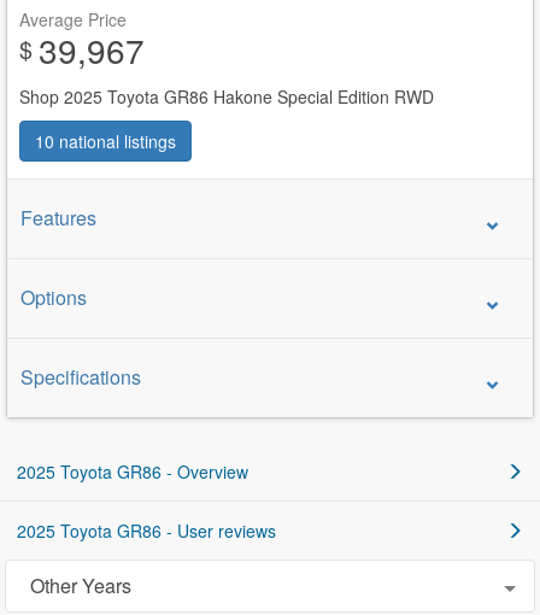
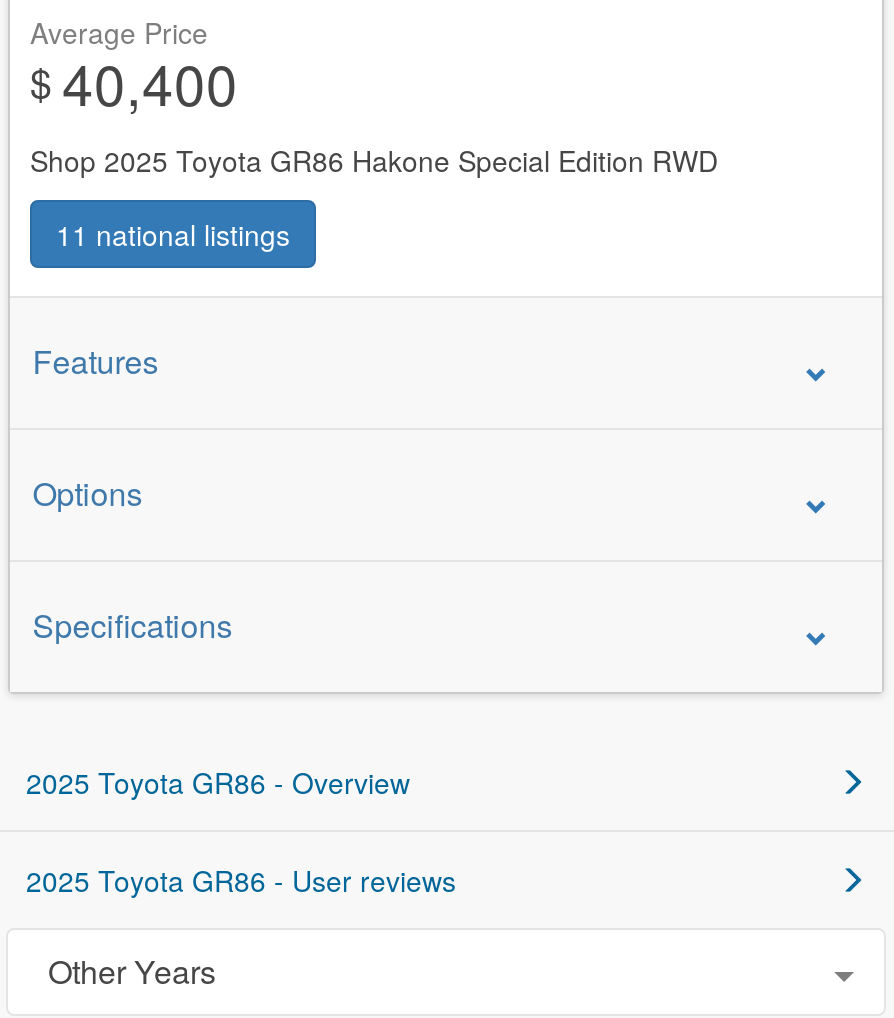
- $ 39,967
+ $ 40,400

- 10 national listings
+ 11 national listings
